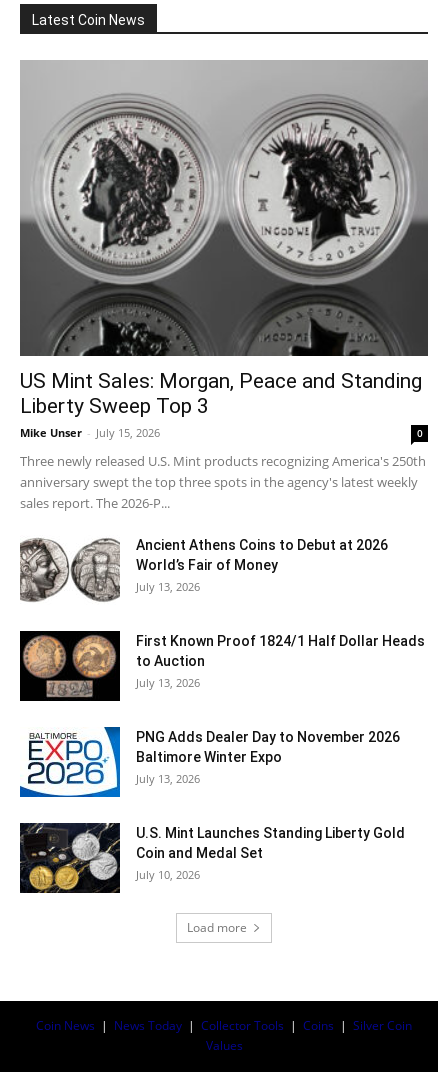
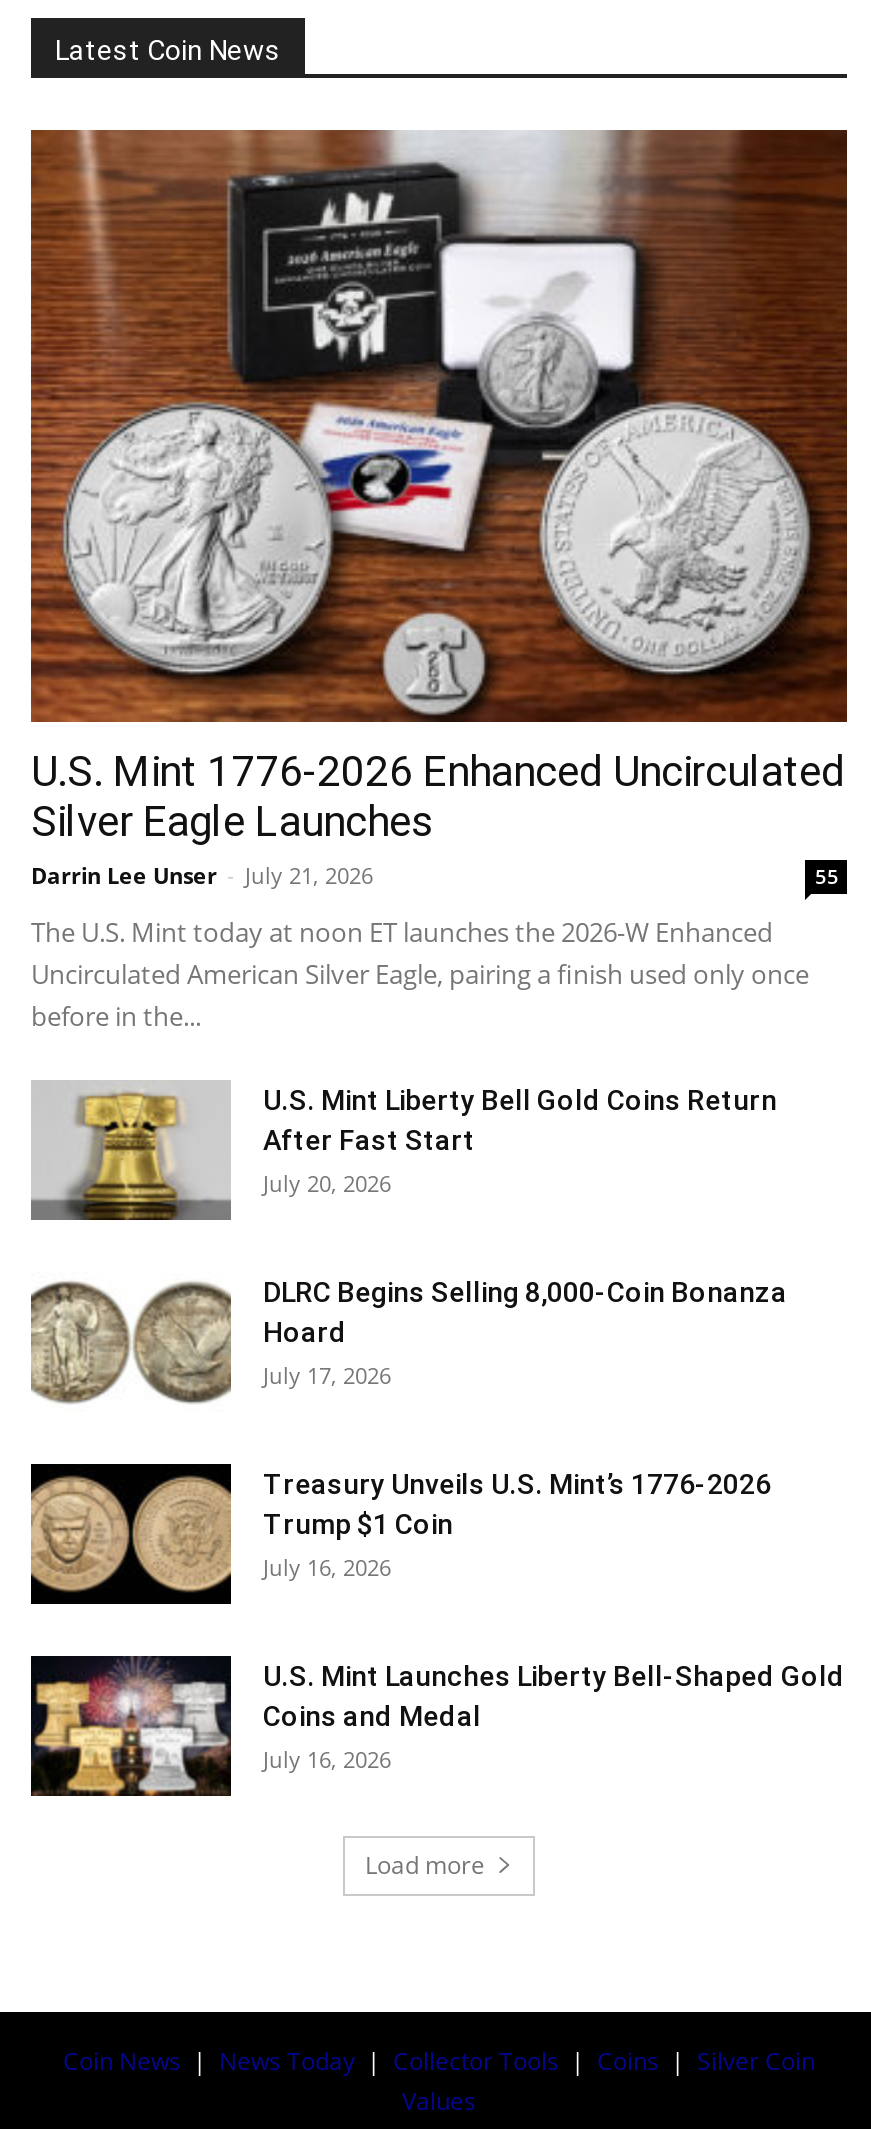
- [image]
- US Mint Sales: Morgan, Peace and Standing
- Liberty Sweep Top 3
- Mike Unser - July 15, 2026
- 0
+ [image]
+ U.S. Mint 1776-2026 Enhanced Uncirculated
+ Silver Eagle Launches
+ Darrin Lee Unser - July 21, 2026
+ 55

- Three newly released U.S. Mint products recognizing America's 250th
- anniversary swept the top three spots in the agency's latest weekly
- sales report. The 2026-P...
+ The U.S. Mint today at noon ET launches the 2026-W Enhanced
+ Uncirculated American Silver Eagle, pairing a finish used only once
+ before in the...

- [image]
- Ancient Athens Coins to Debut at 2026
- World’s Fair of Money
- July 13, 2026
+ [image]
+ U.S. Mint Liberty Bell Gold Coins Return
+ After Fast Start
+ July 20, 2026

- [image]
- First Known Proof 1824/1 Half Dollar Heads
- to Auction
- July 13, 2026
+ [image]
+ DLRC Begins Selling 8,000-Coin Bonanza
+ Hoard
+ July 17, 2026

- [image]
- PNG Adds Dealer Day to November 2026
- Baltimore Winter Expo
- July 13, 2026
+ [image]
+ Treasury Unveils U.S. Mint’s 1776-2026
+ Trump $1 Coin
+ July 16, 2026

- [image]
- U.S. Mint Launches Standing Liberty Gold
- Coin and Medal Set
- July 10, 2026
+ [image]
+ U.S. Mint Launches Liberty Bell-Shaped Gold
+ Coins and Medal
+ July 16, 2026
